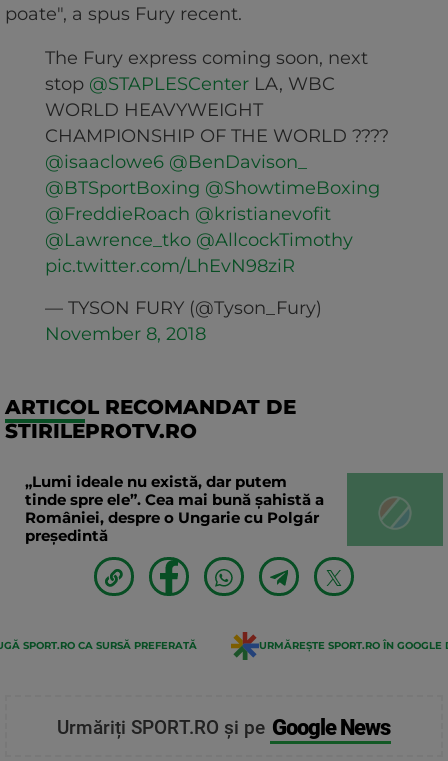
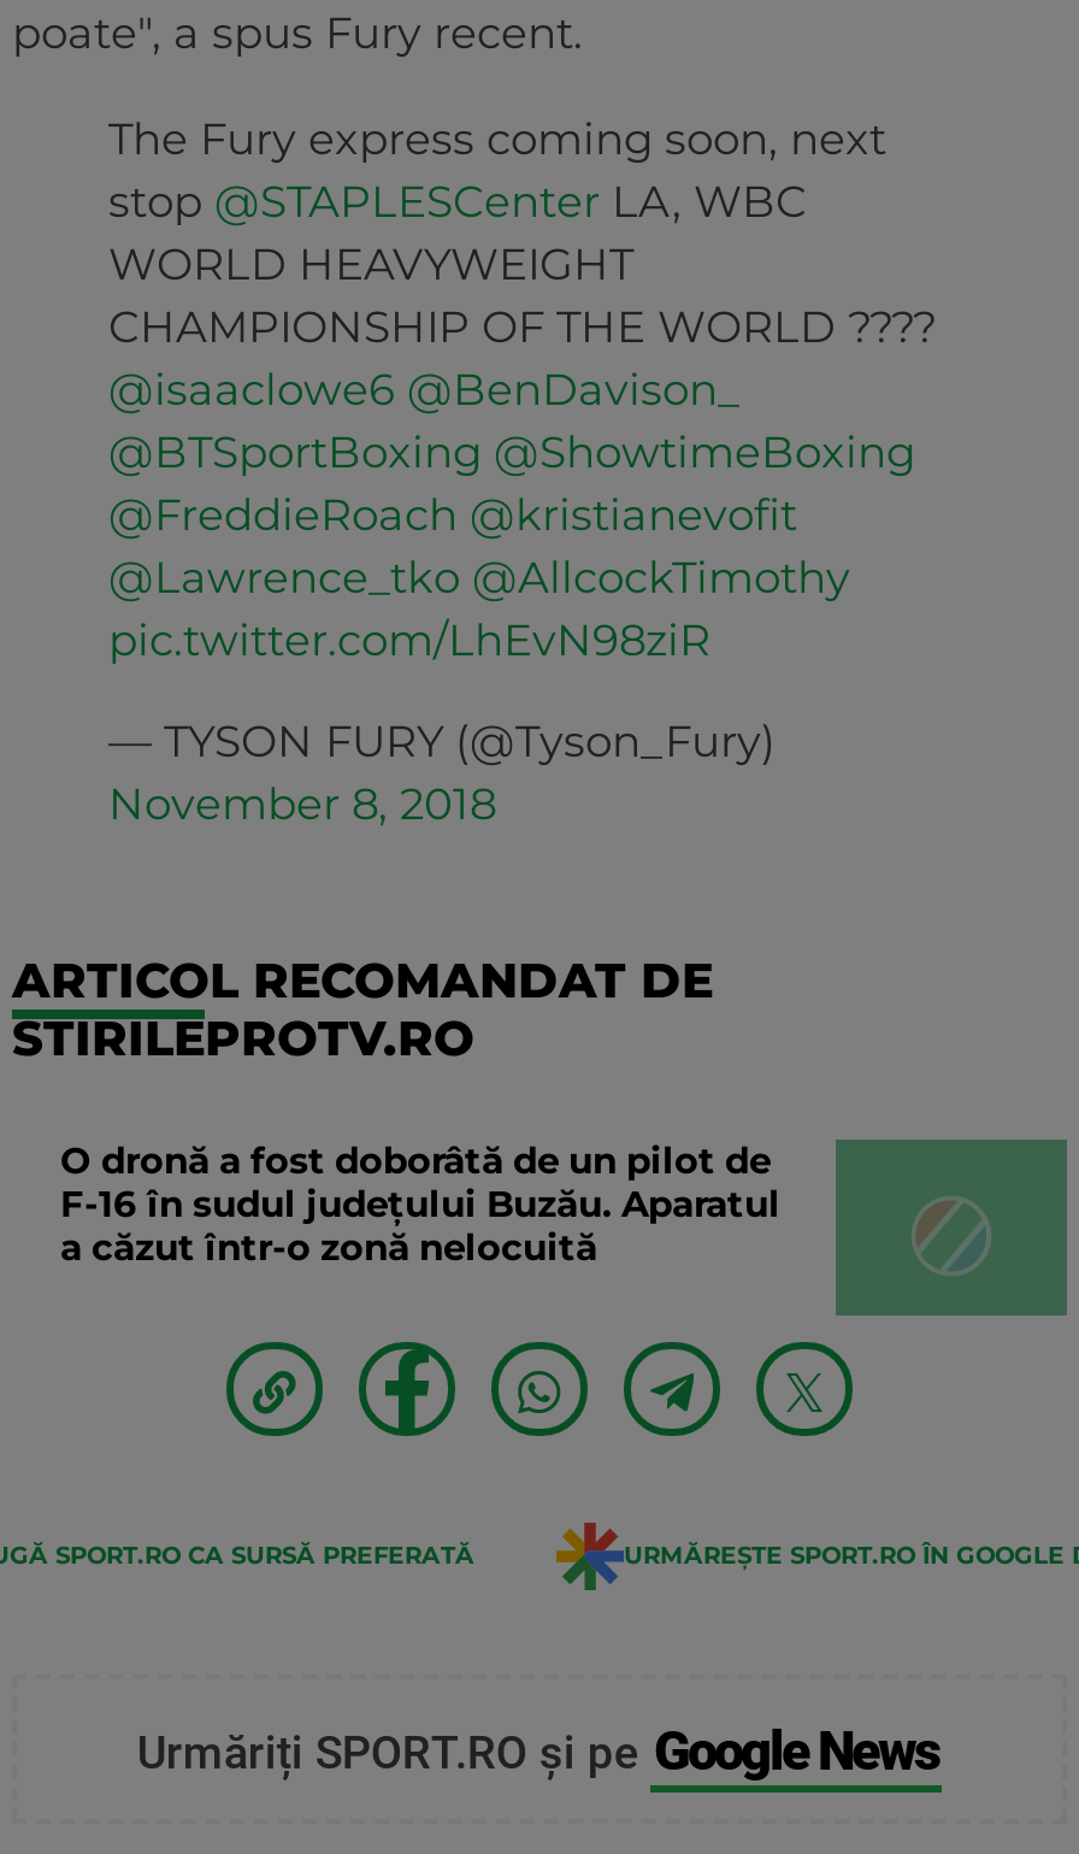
- „Lumi ideale nu există, dar putem
- tinde spre ele”. Cea mai bună șahistă a
- României, despre o Ungarie cu Polgár
- președintă
+ O dronă a fost doborâtă de un pilot de
+ F-16 în sudul județului Buzău. Aparatul
+ a căzut într-o zonă nelocuită
